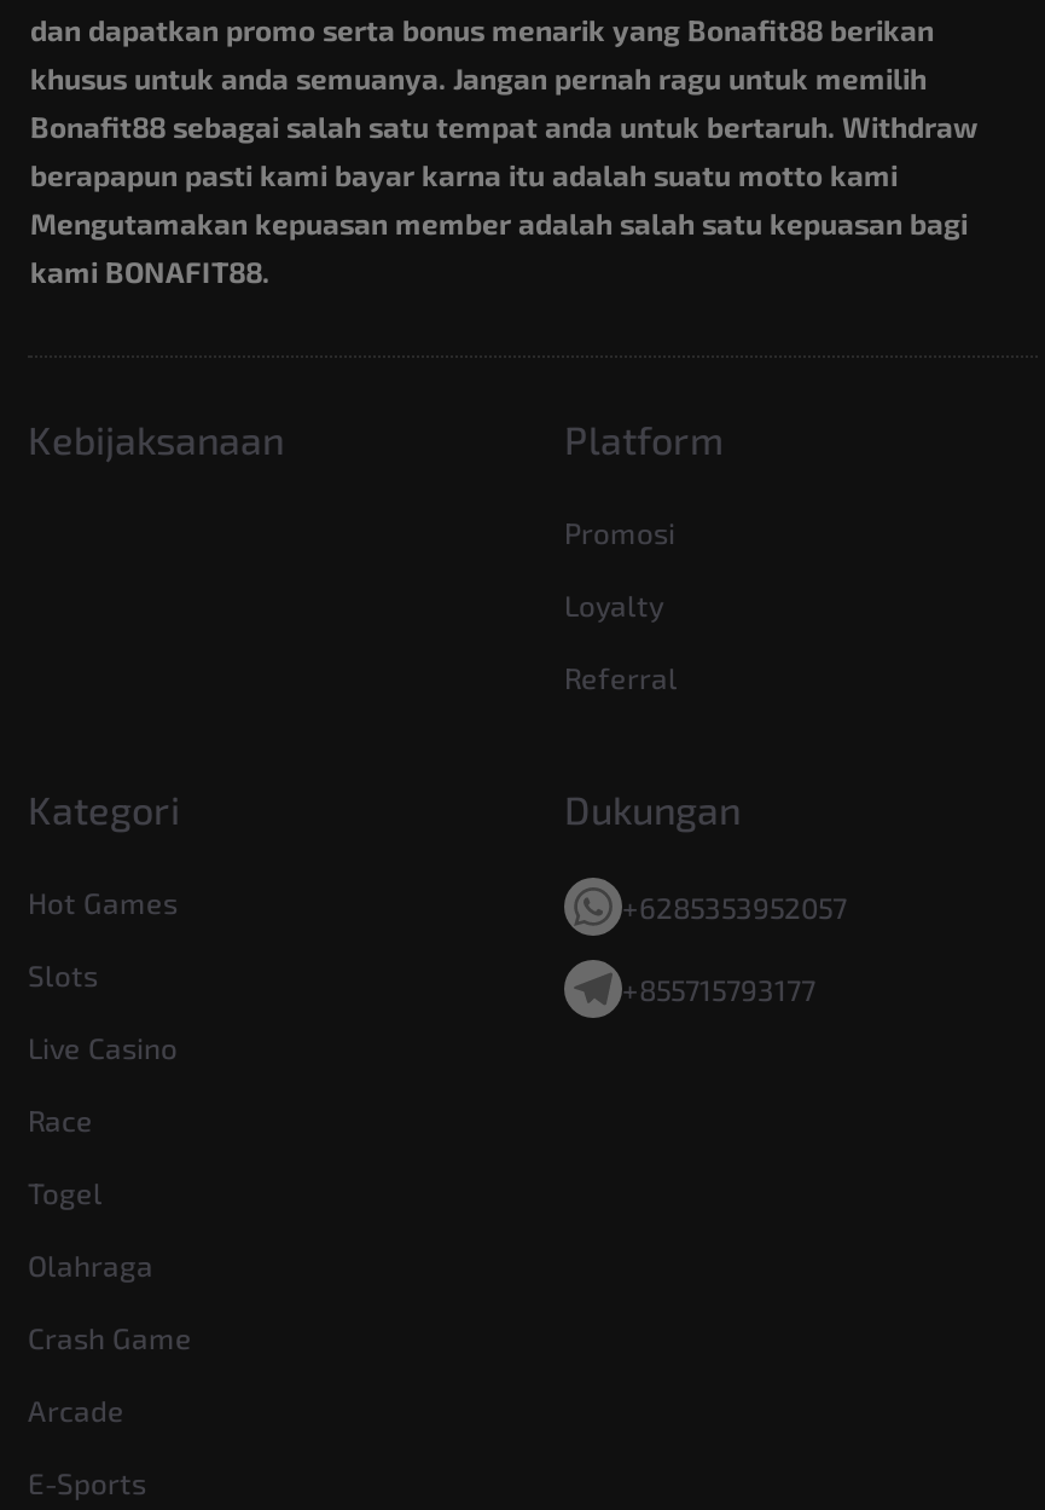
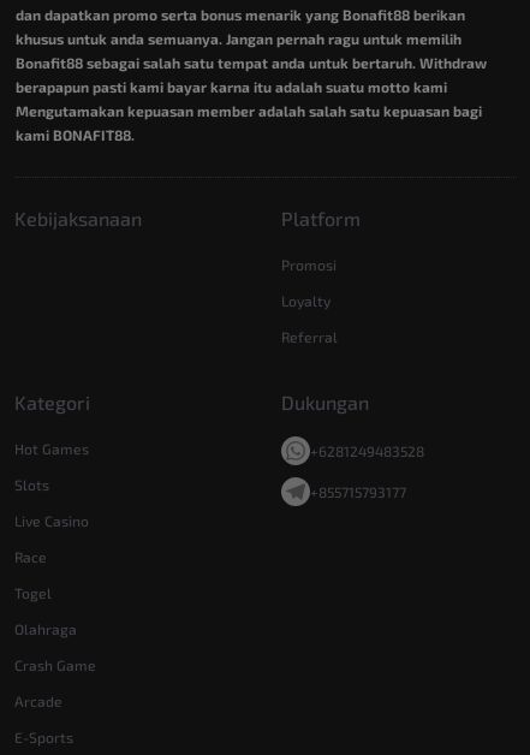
- +6285353952057
+ +6281249483528
